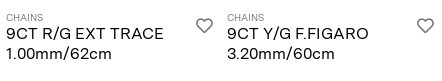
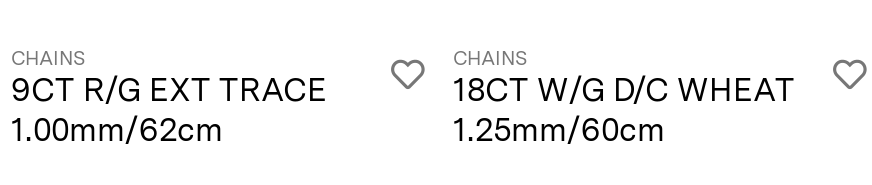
- 9CT Y/G F.FIGARO
- 3.20mm/60cm
+ 18CT W/G D/C WHEAT
+ 1.25mm/60cm
